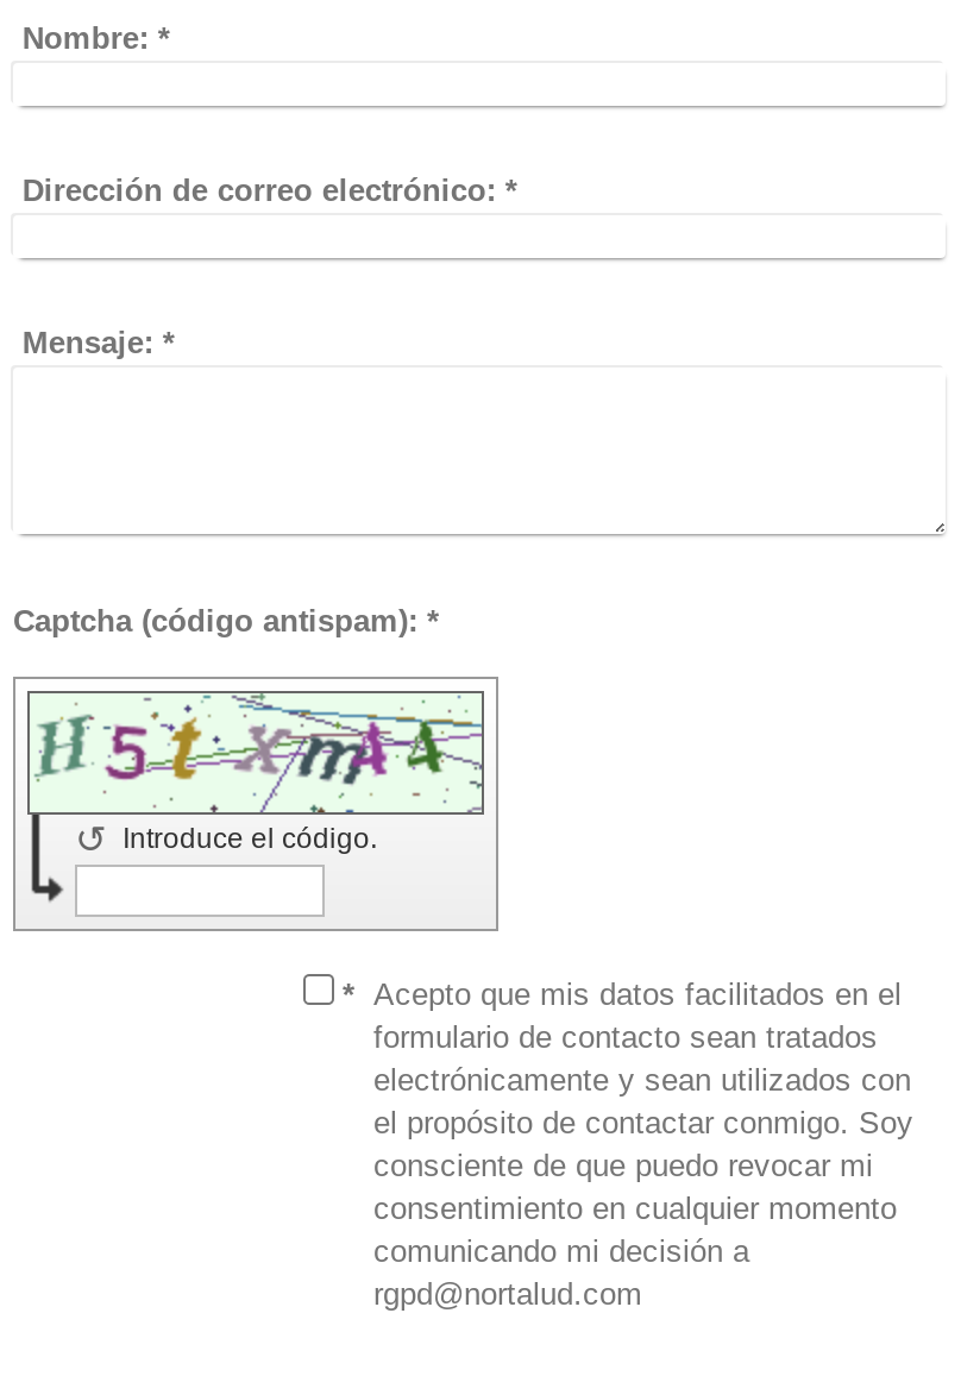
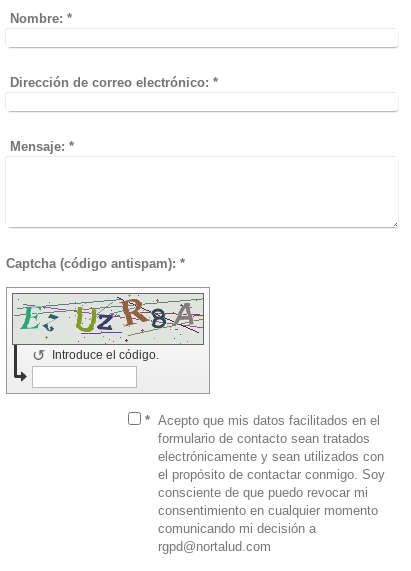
- [image]
+ [image]
